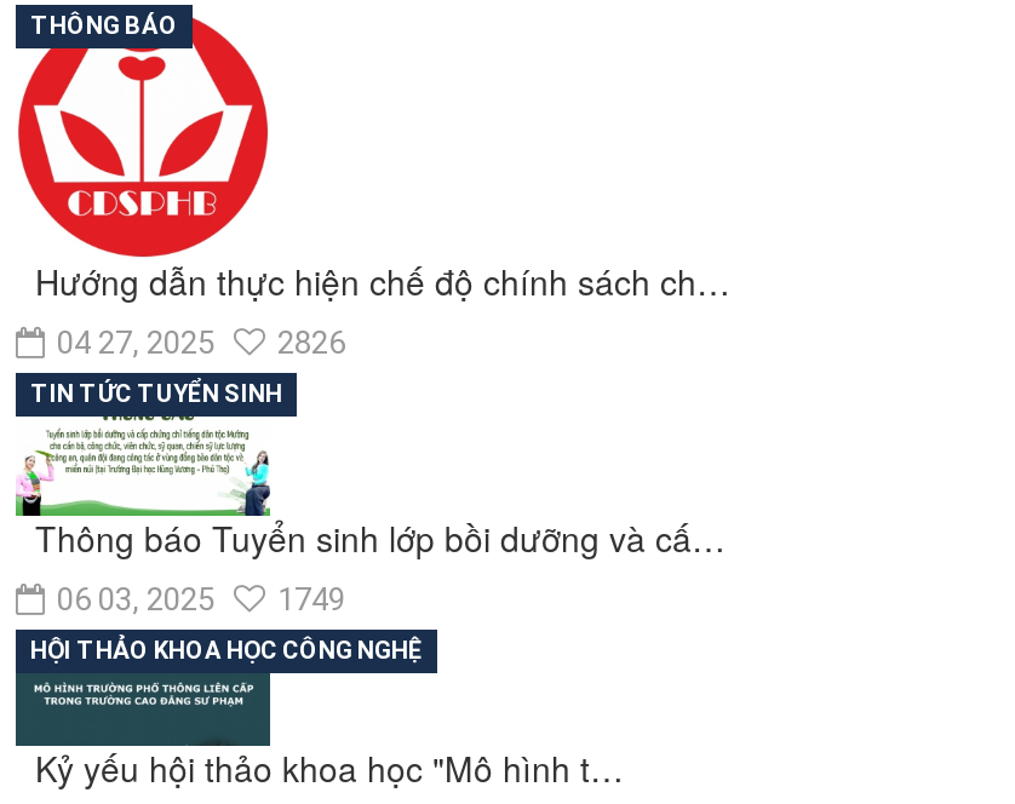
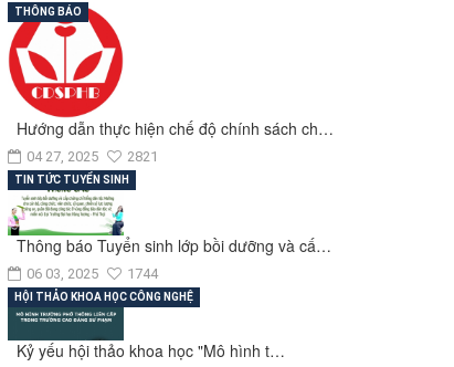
- 04 27, 2025 2826
+ 04 27, 2025 2821

- 06 03, 2025 1749
+ 06 03, 2025 1744
